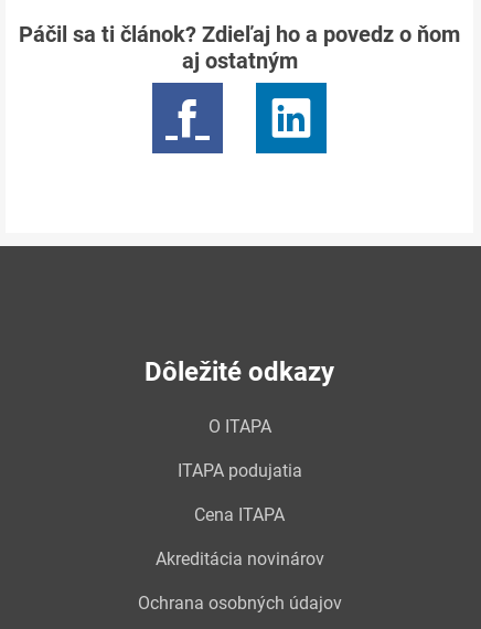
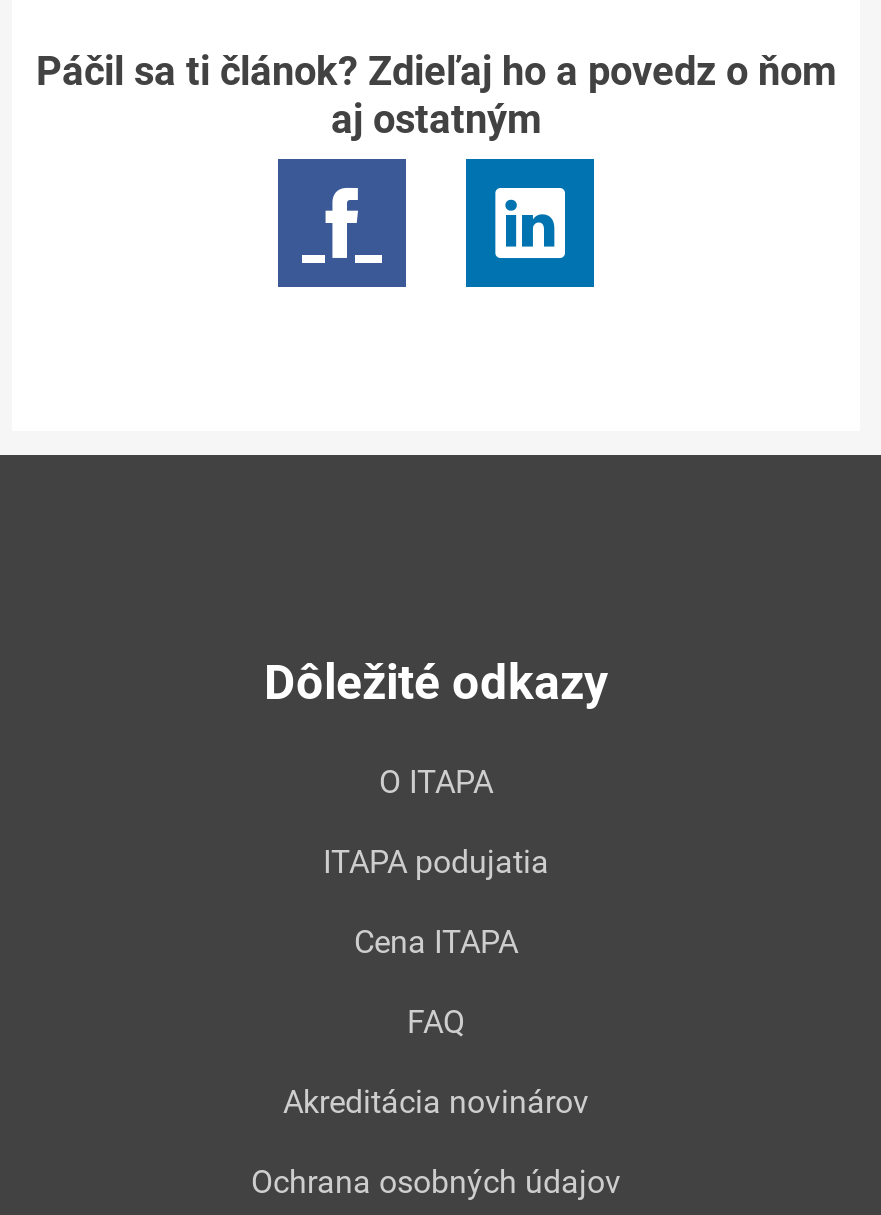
+ FAQ
